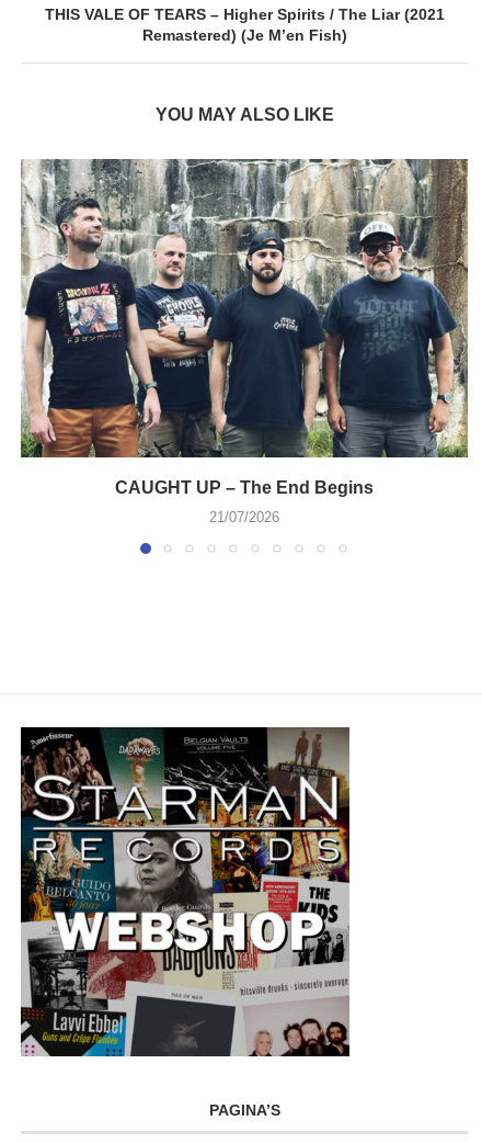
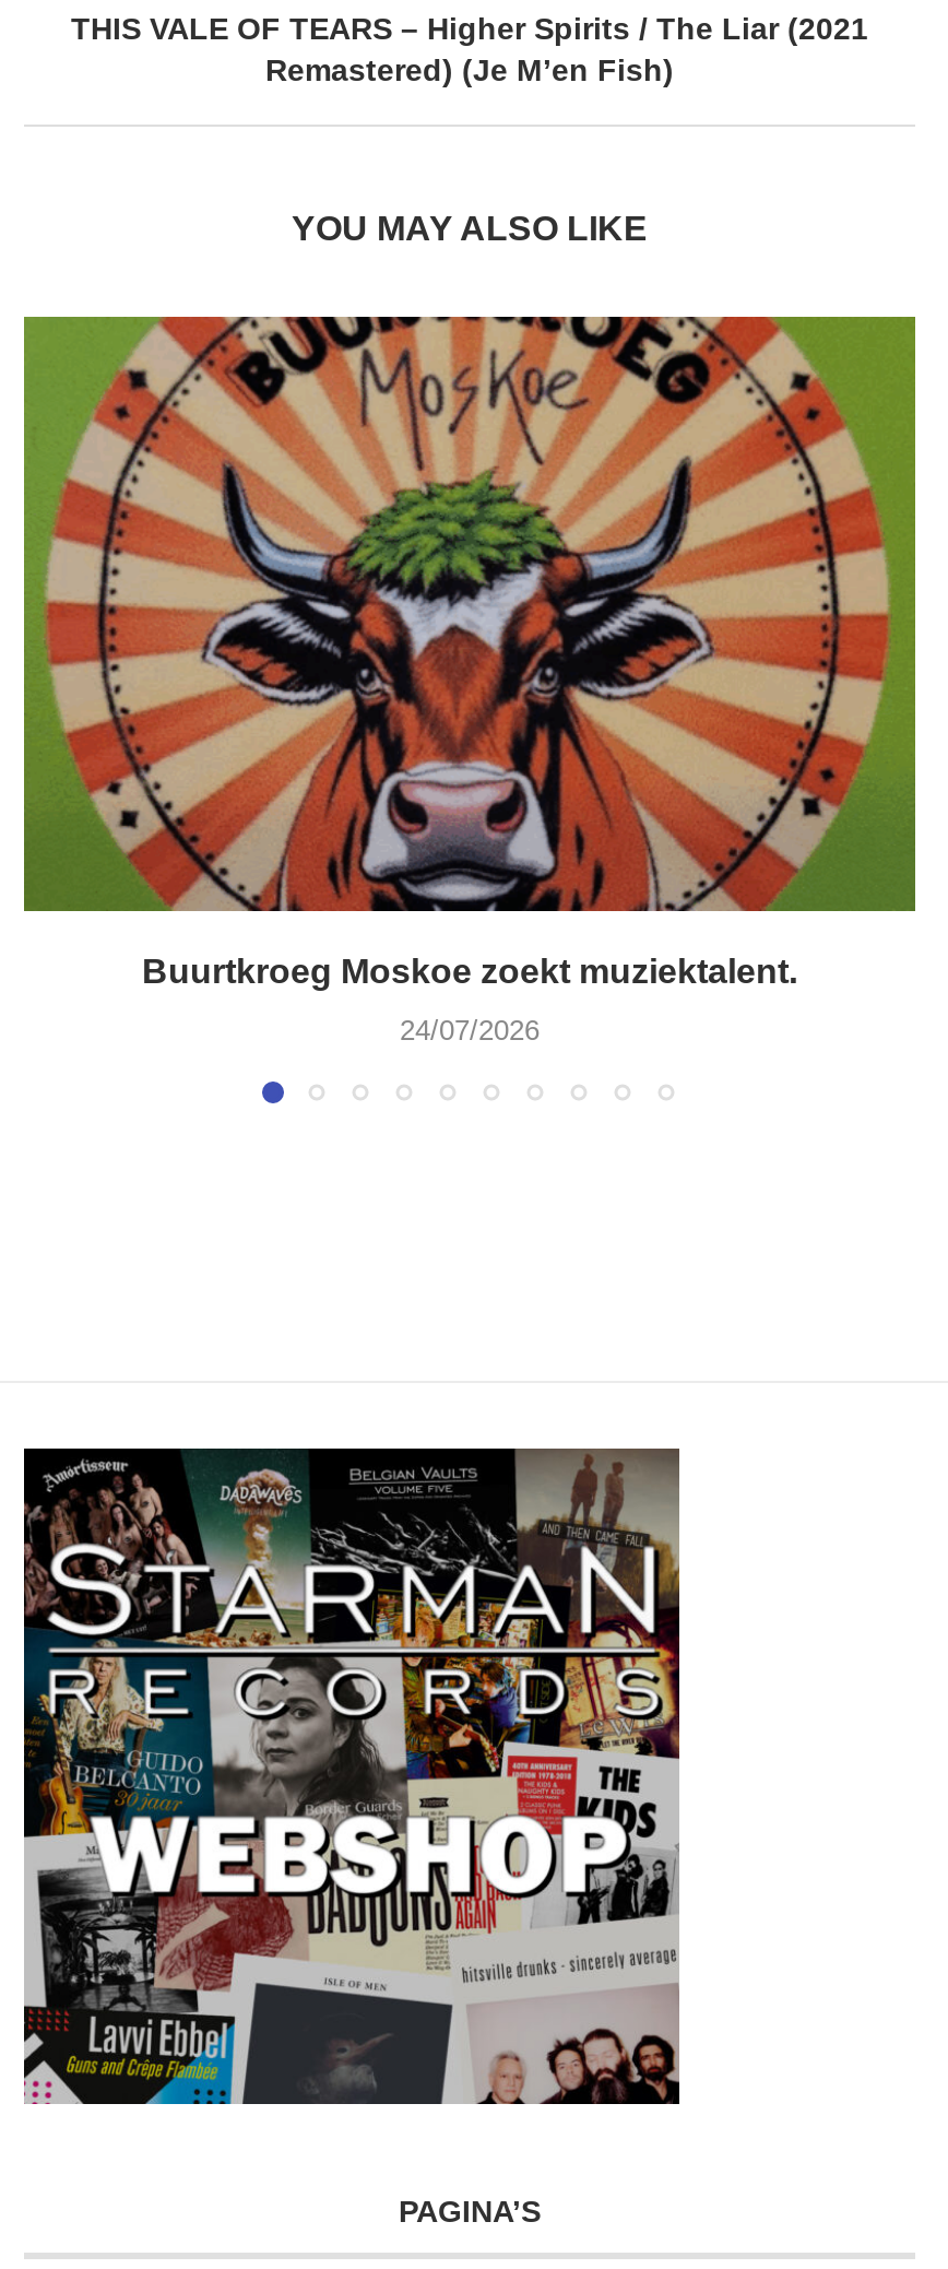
- [image]
- CAUGHT UP – The End Begins
+ [image]
+ Buurtkroeg Moskoe zoekt muziektalent.

- 21/07/2026
+ 24/07/2026
